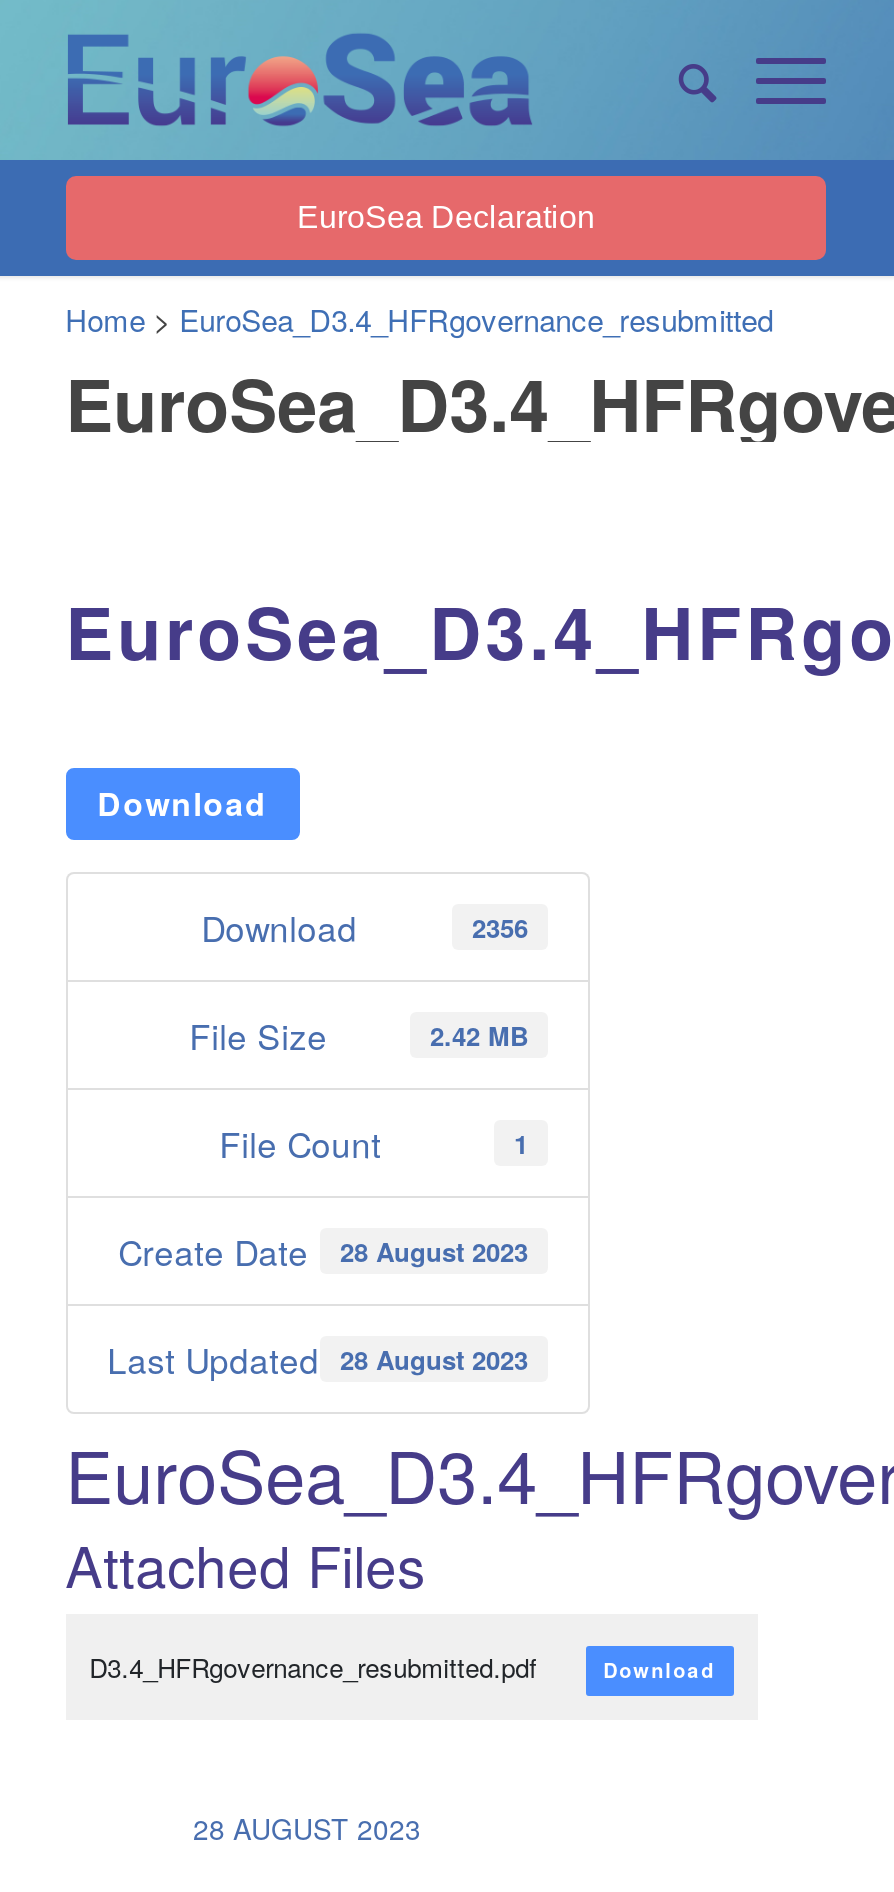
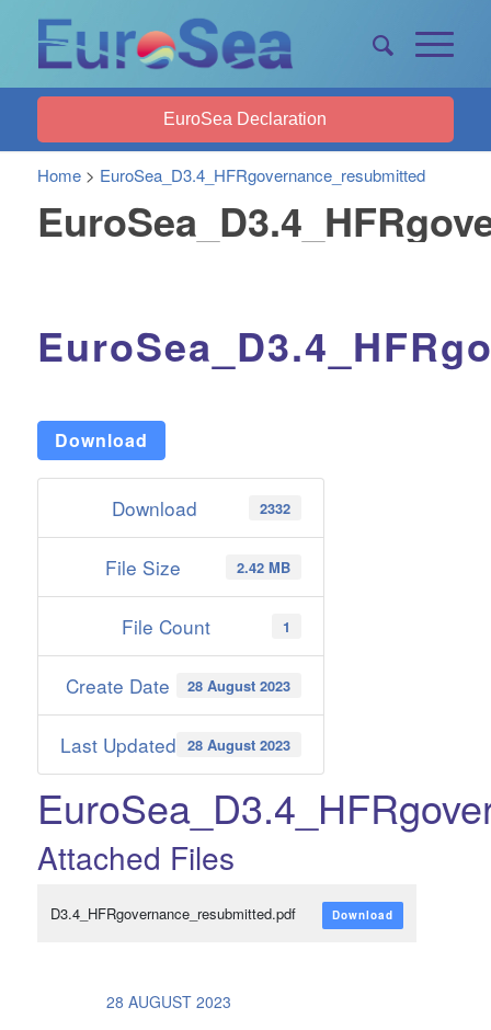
- 2356
+ 2332
